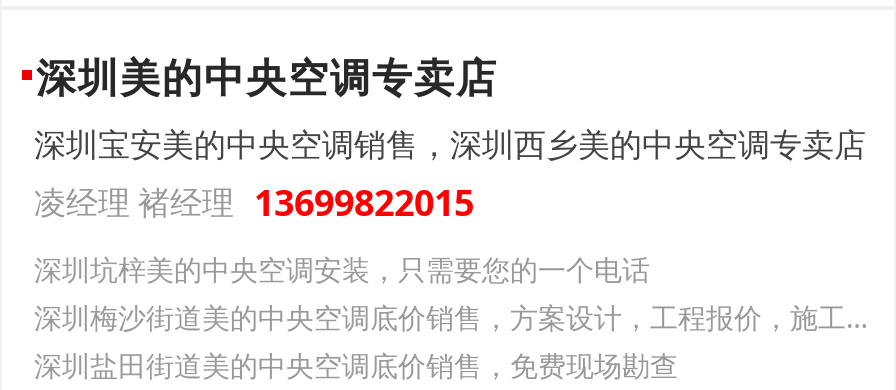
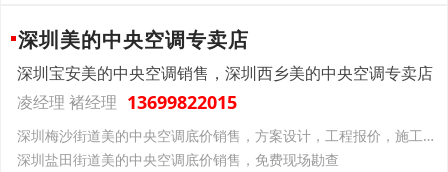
- 深圳坑梓美的中央空调安装，只需要您的一个电话
